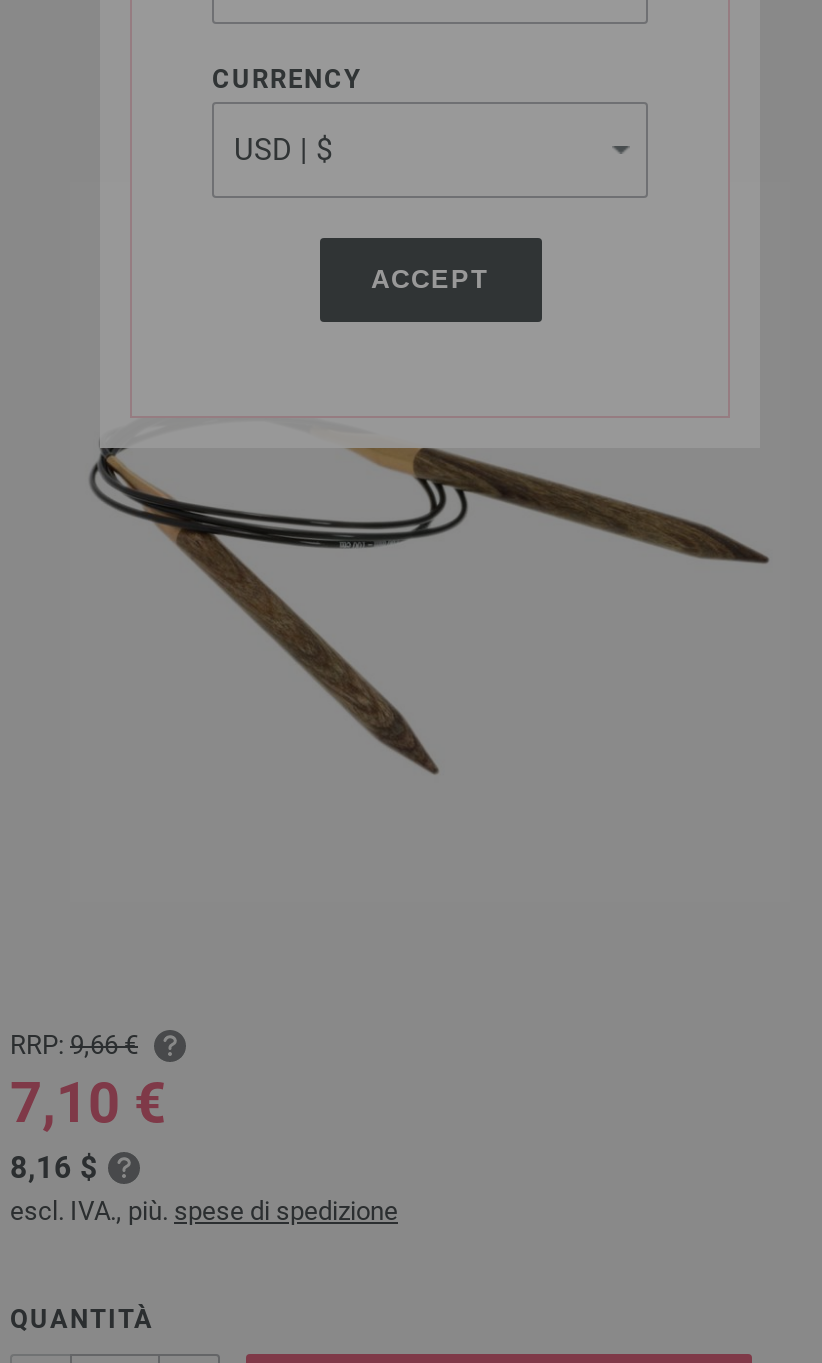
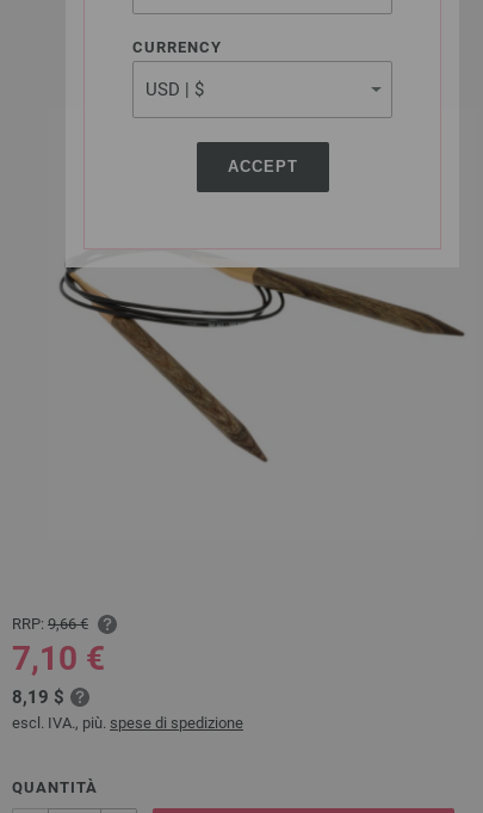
- 8,16 $
+ 8,19 $
